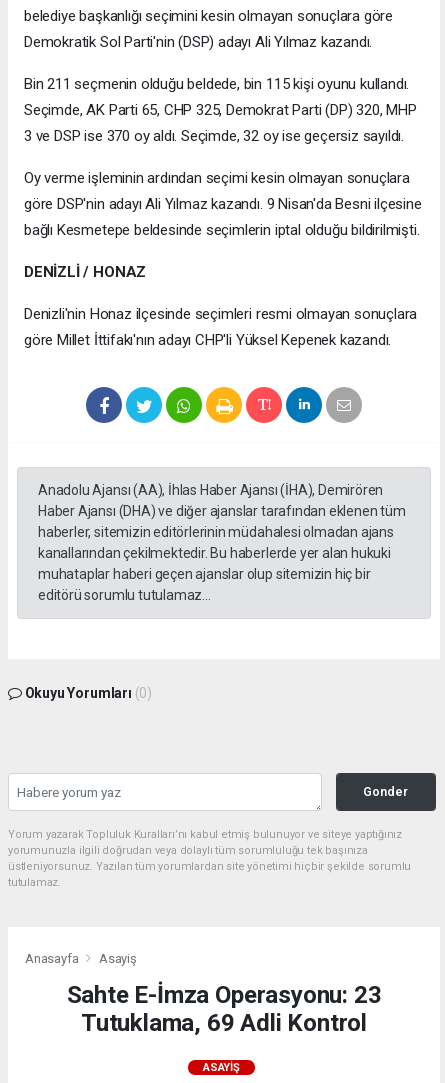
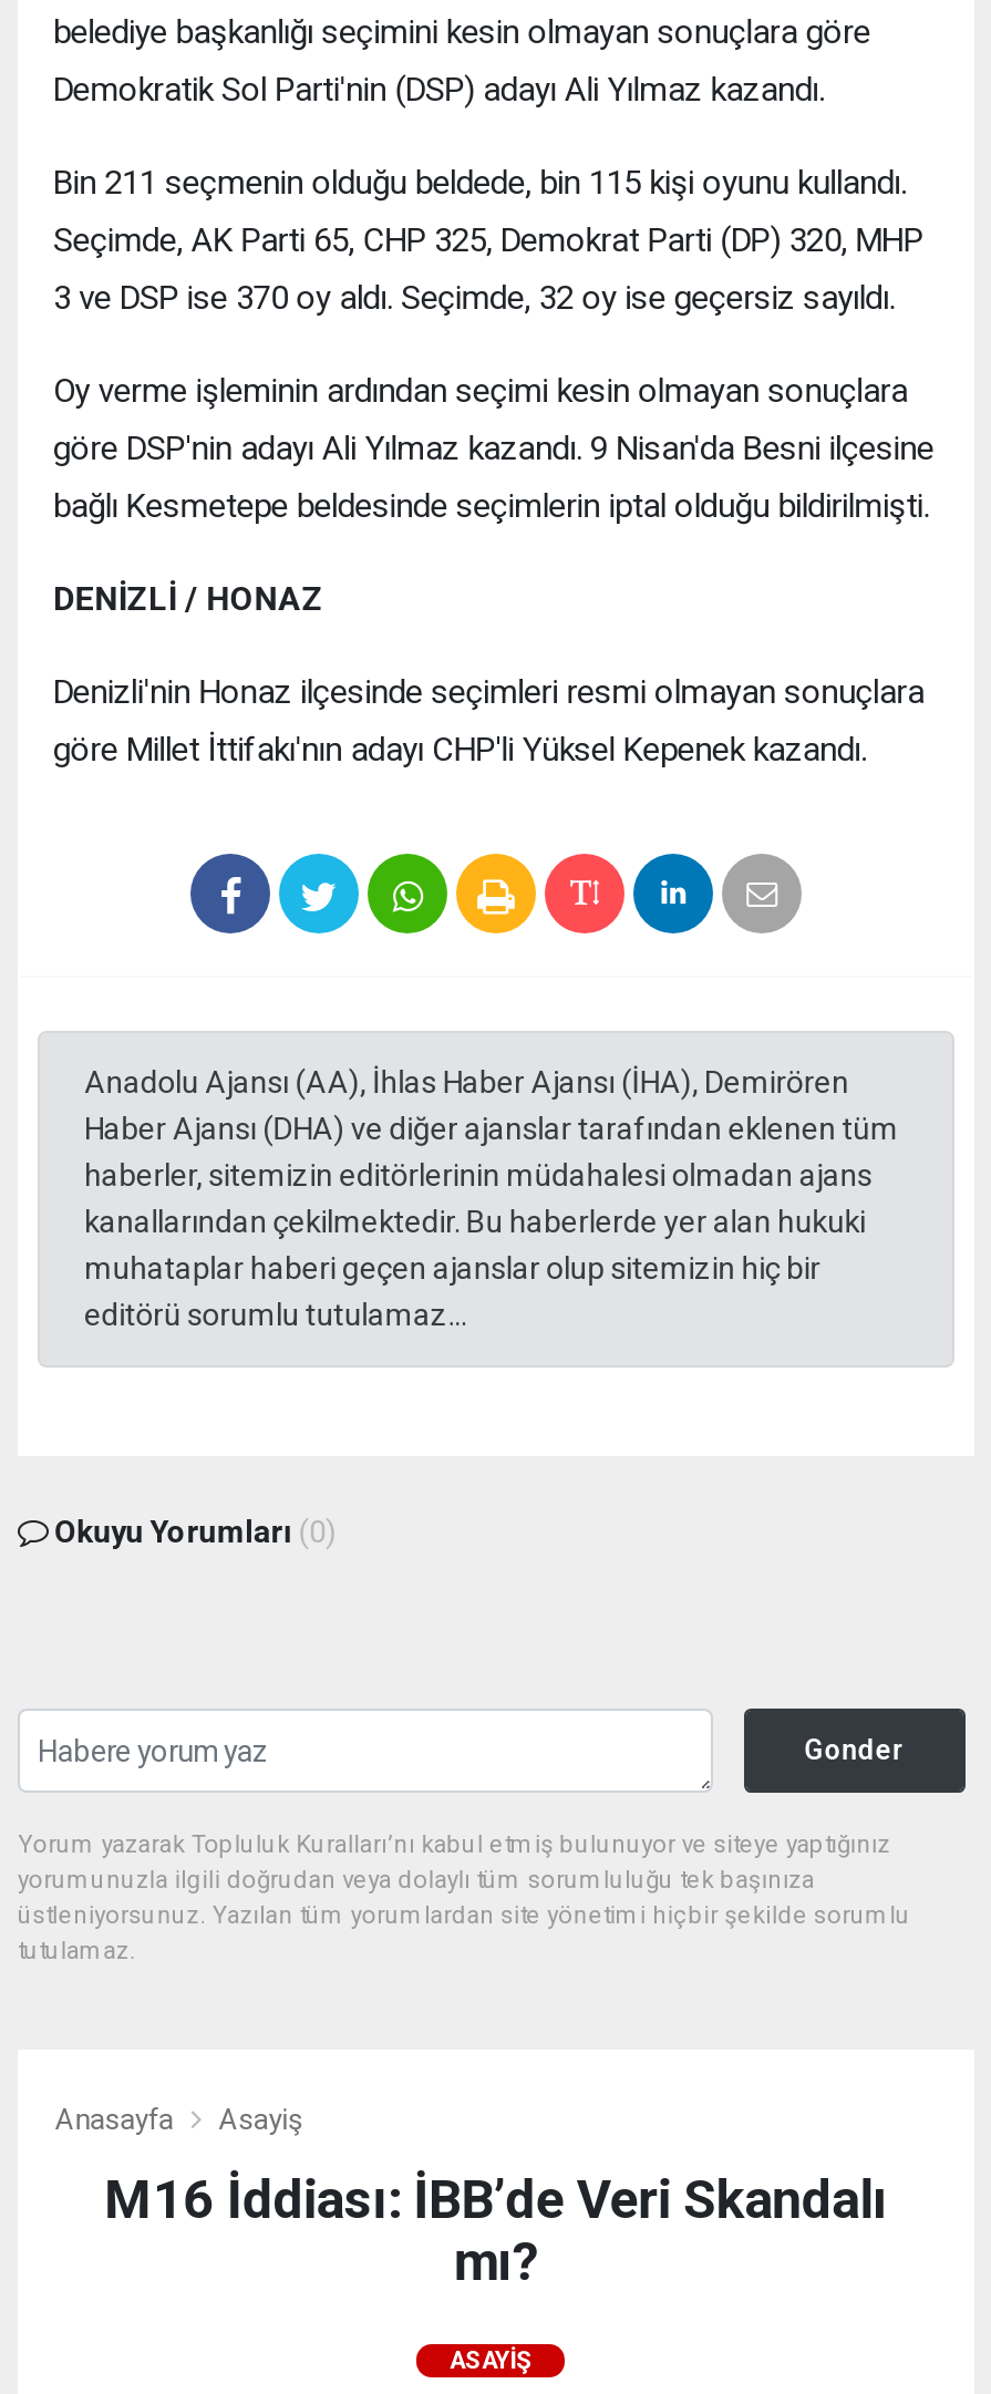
- Sahte E-İmza Operasyonu: 23
- Tutuklama, 69 Adli Kontrol
+ M16 İddiası: İBB’de Veri Skandalı
+ mı?
